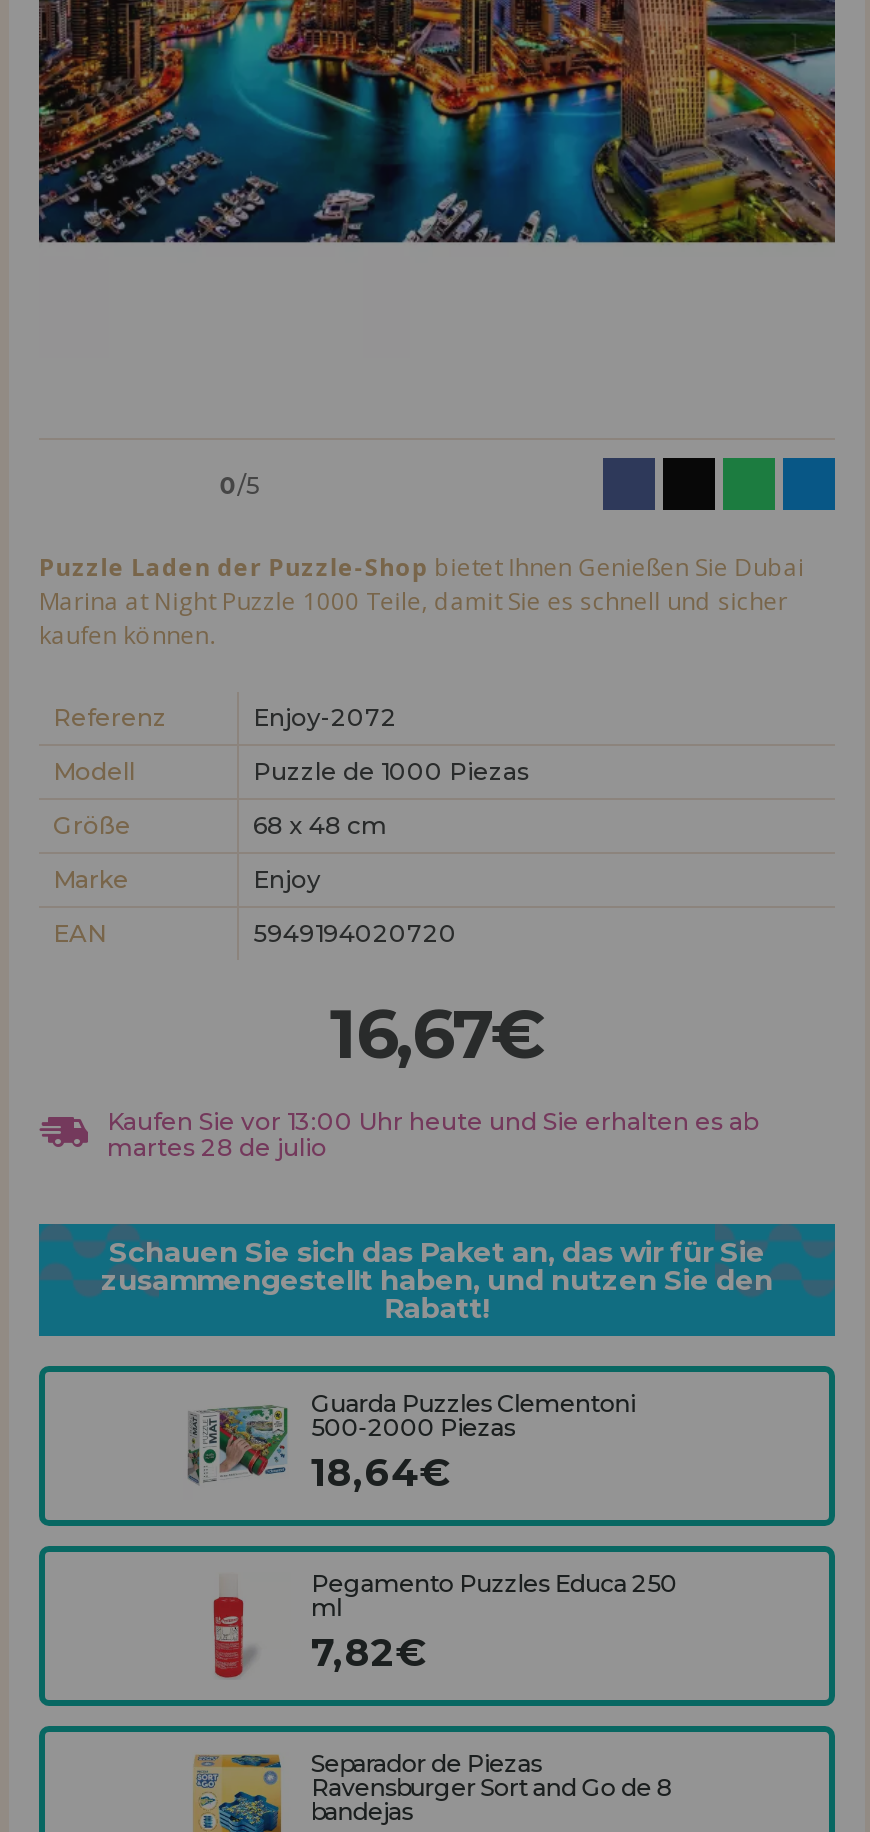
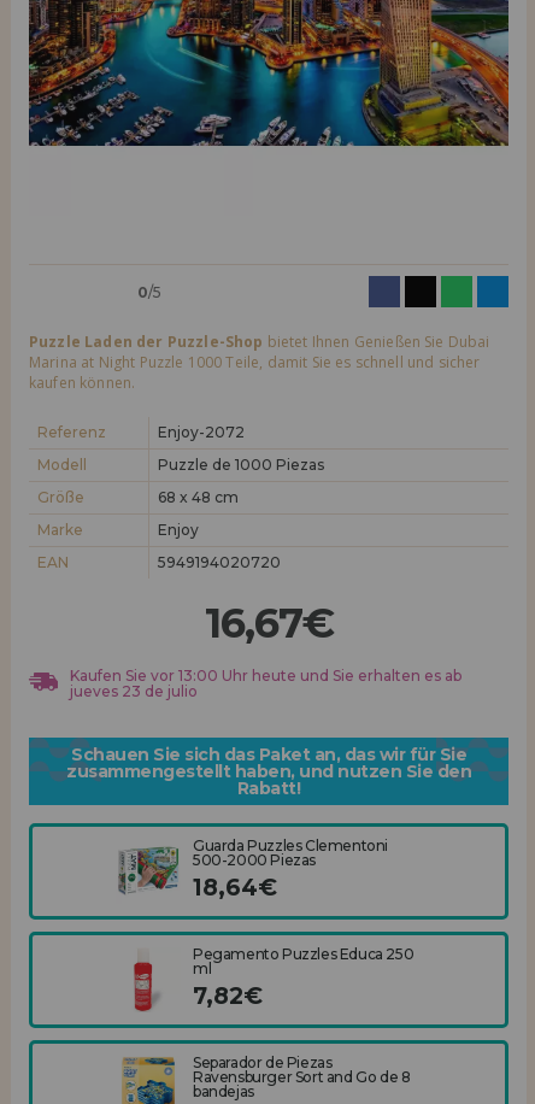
- martes 28 de julio
+ jueves 23 de julio
